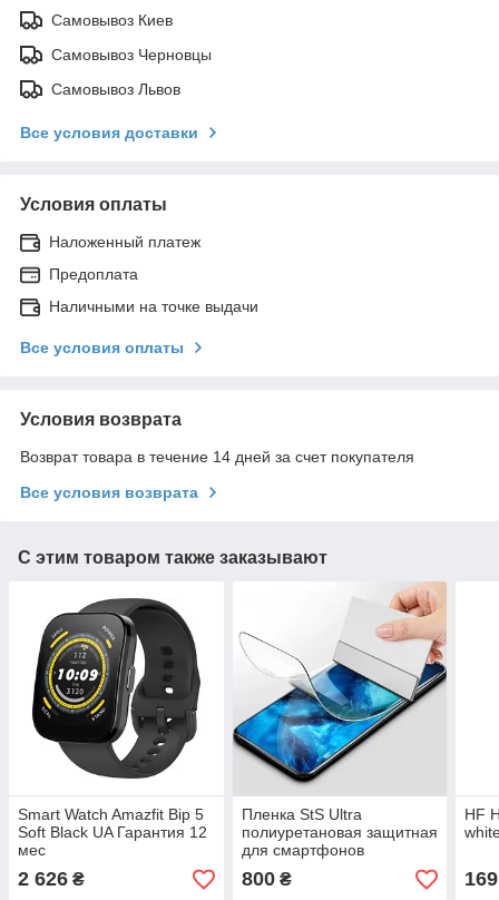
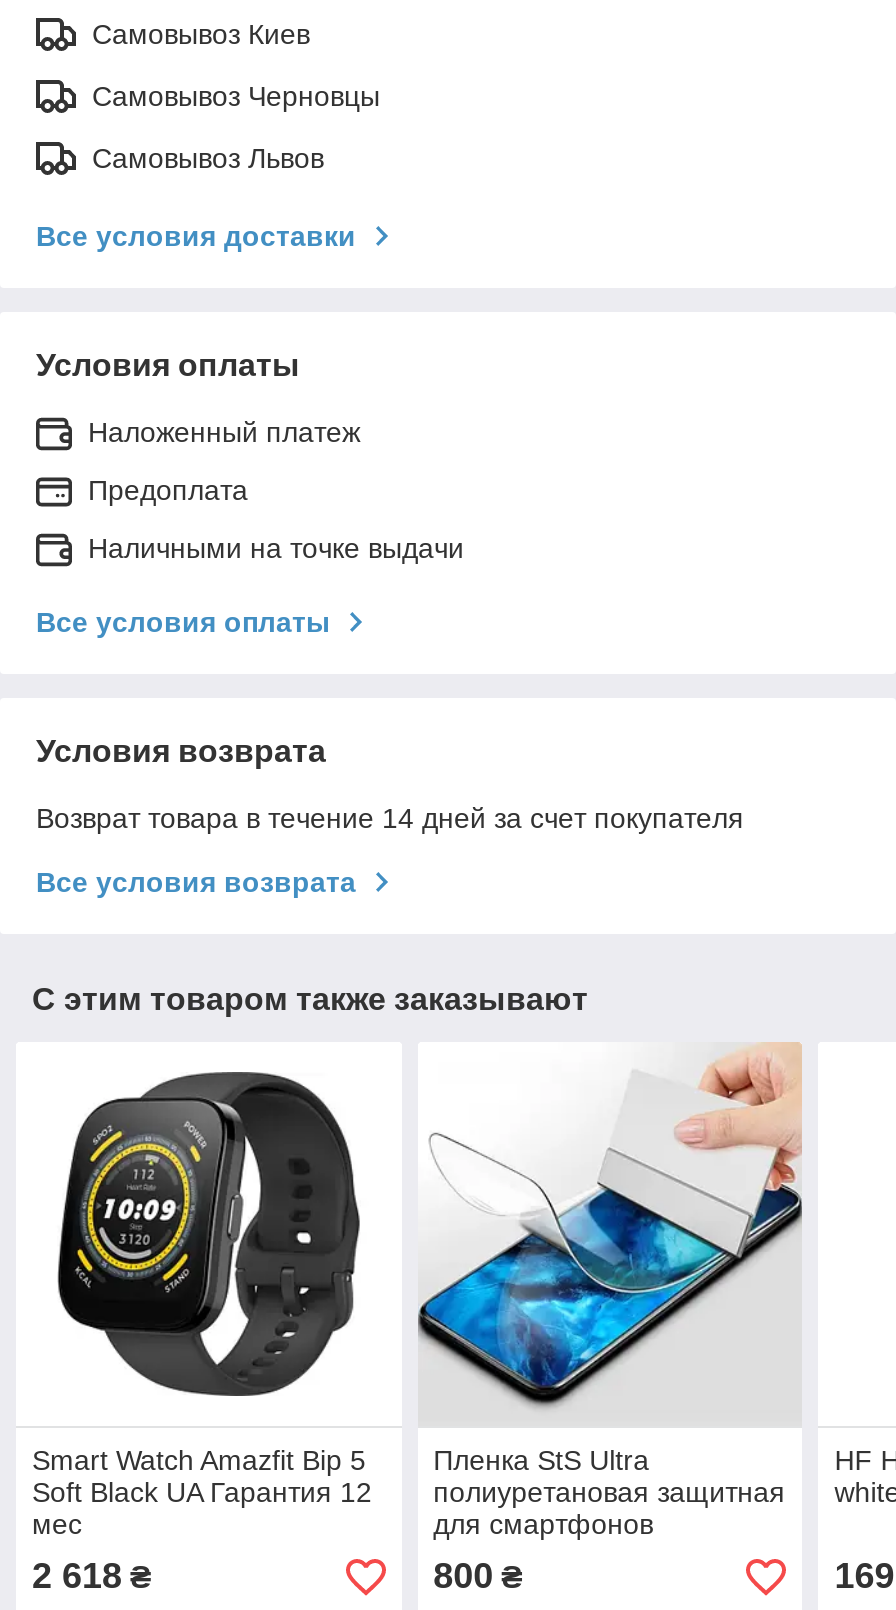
- 2 626 ₴
+ 2 618 ₴
